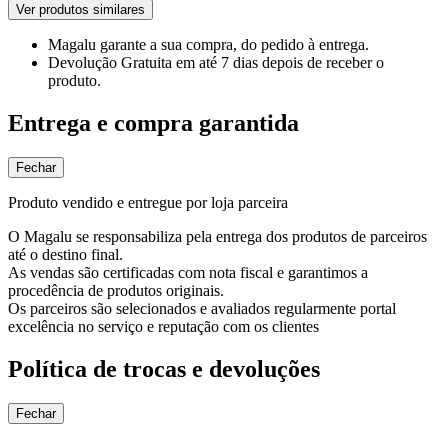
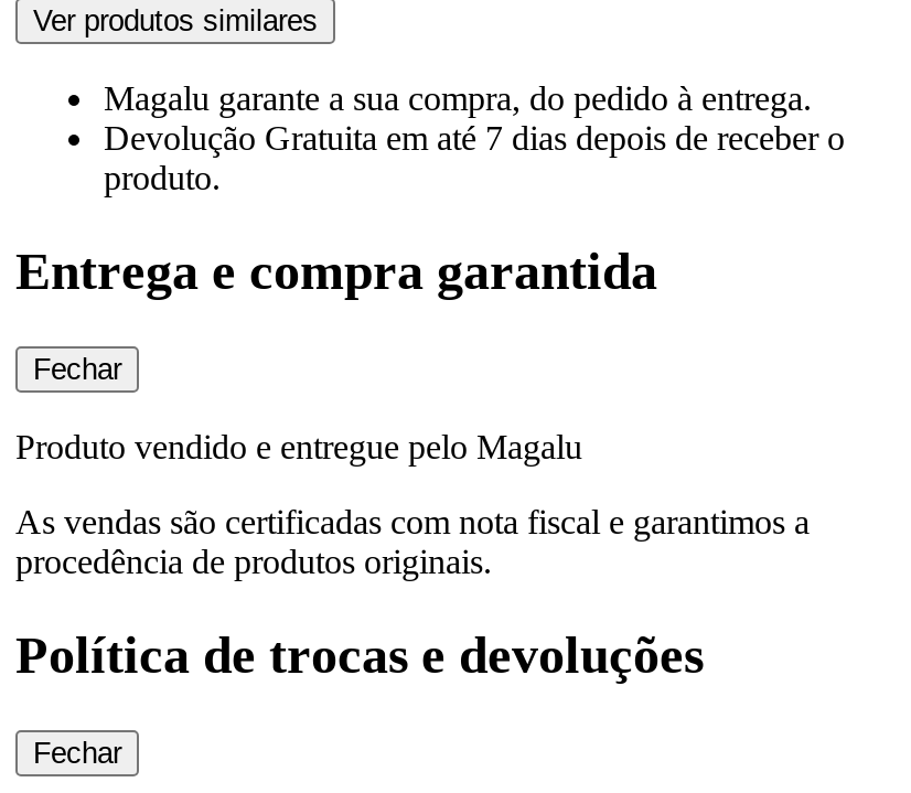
- Produto vendido e entregue por loja parceira
- O Magalu se responsabiliza pela entrega dos produtos de parceiros
- até o destino final.
+ Produto vendido e entregue pelo Magalu

- Os parceiros são selecionados e avaliados regularmente portal
- excelência no serviço e reputação com os clientes
